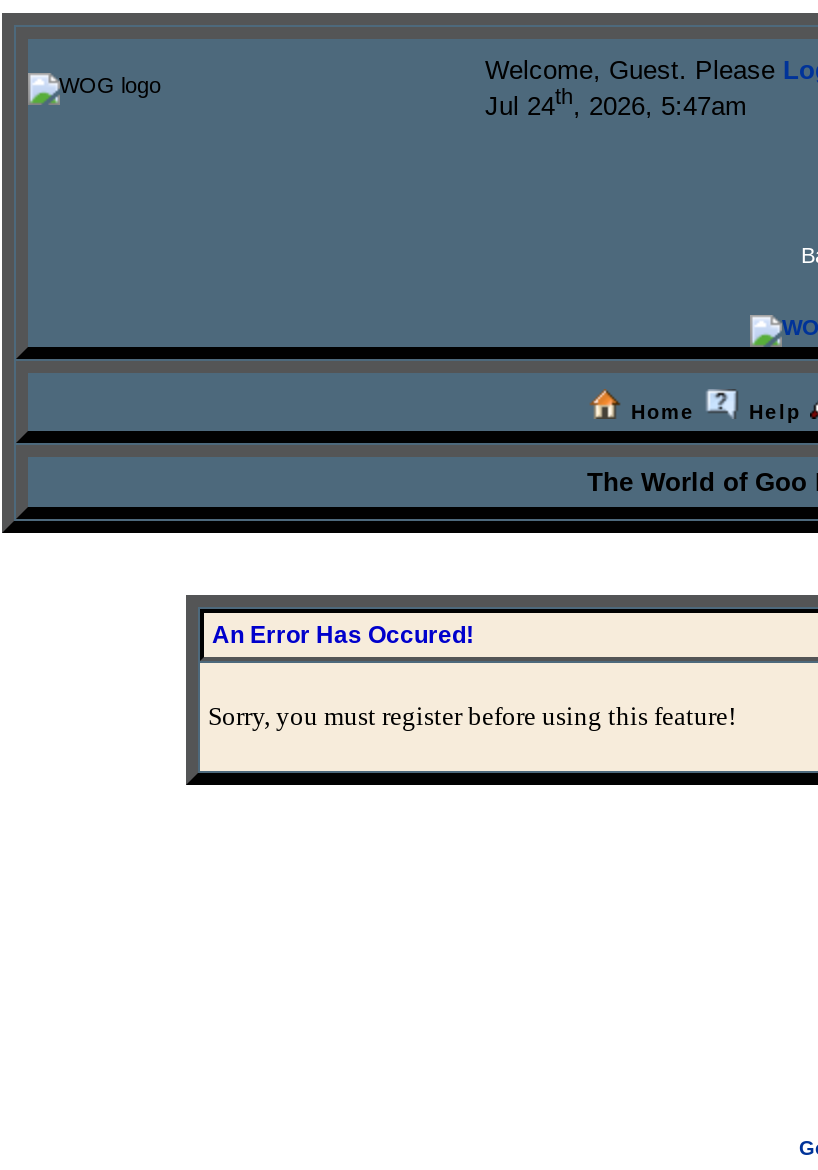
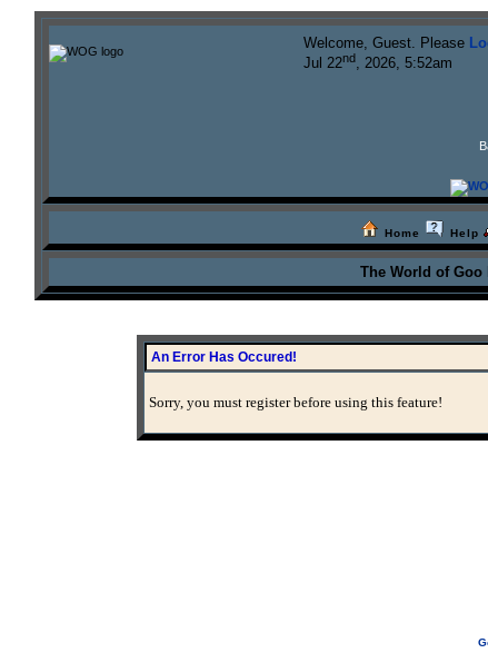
- Jul 24th, 2026, 5:47am
+ Jul 22nd, 2026, 5:52am
